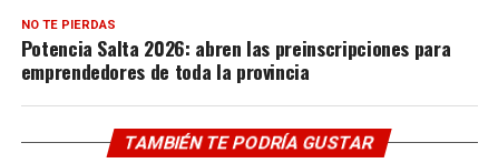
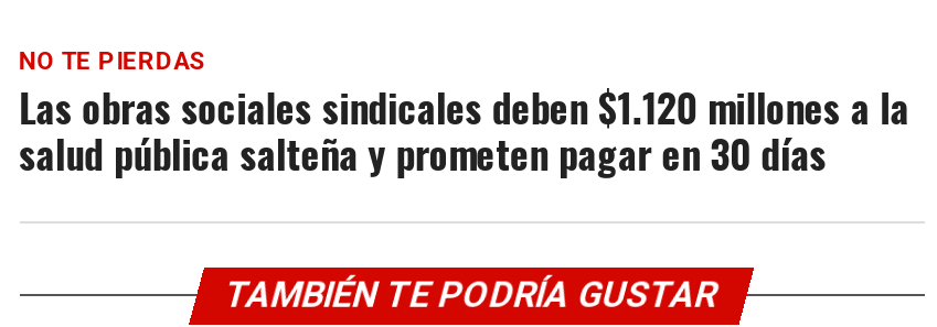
- Potencia Salta 2026: abren las preinscripciones para
- emprendedores de toda la provincia
+ Las obras sociales sindicales deben $1.120 millones a la
+ salud pública salteña y prometen pagar en 30 días
